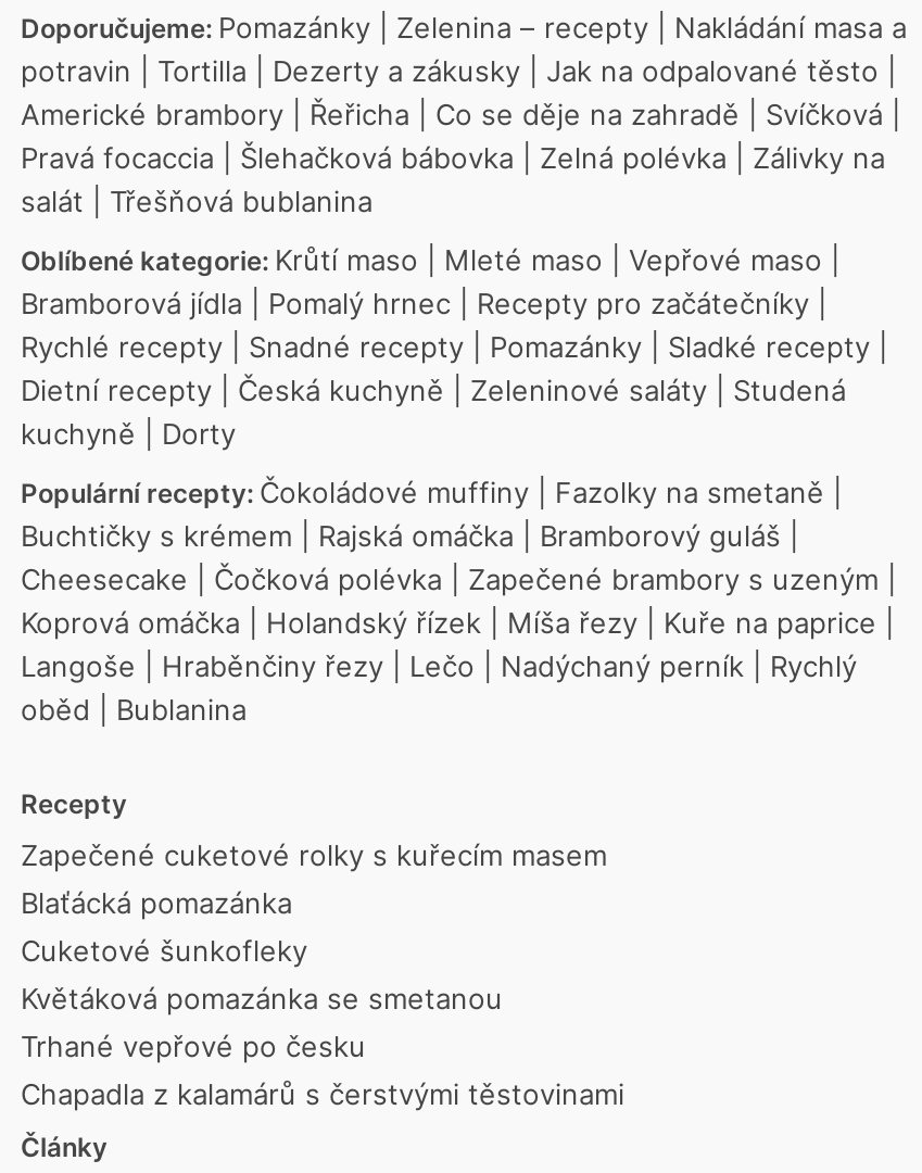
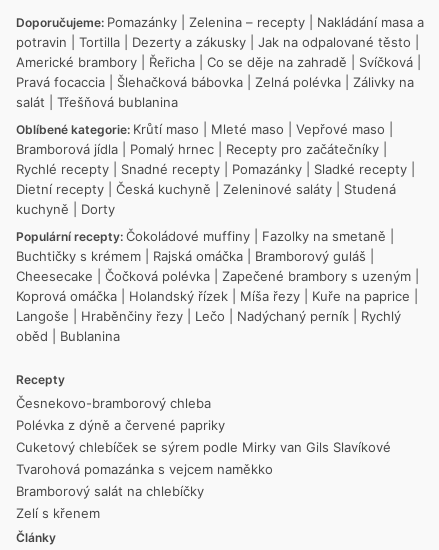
- Zapečené cuketové rolky s kuřecím masem
- Blaťácká pomazánka
- Cuketové šunkofleky
- Květáková pomazánka se smetanou
- Trhané vepřové po česku
- Chapadla z kalamárů s čerstvými těstovinami
+ Česnekovo-bramborový chleba
+ Polévka z dýně a červené papriky
+ Cuketový chlebíček se sýrem podle Mirky van Gils Slavíkové
+ Tvarohová pomazánka s vejcem naměkko
+ Bramborový salát na chlebíčky
+ Zelí s křenem
